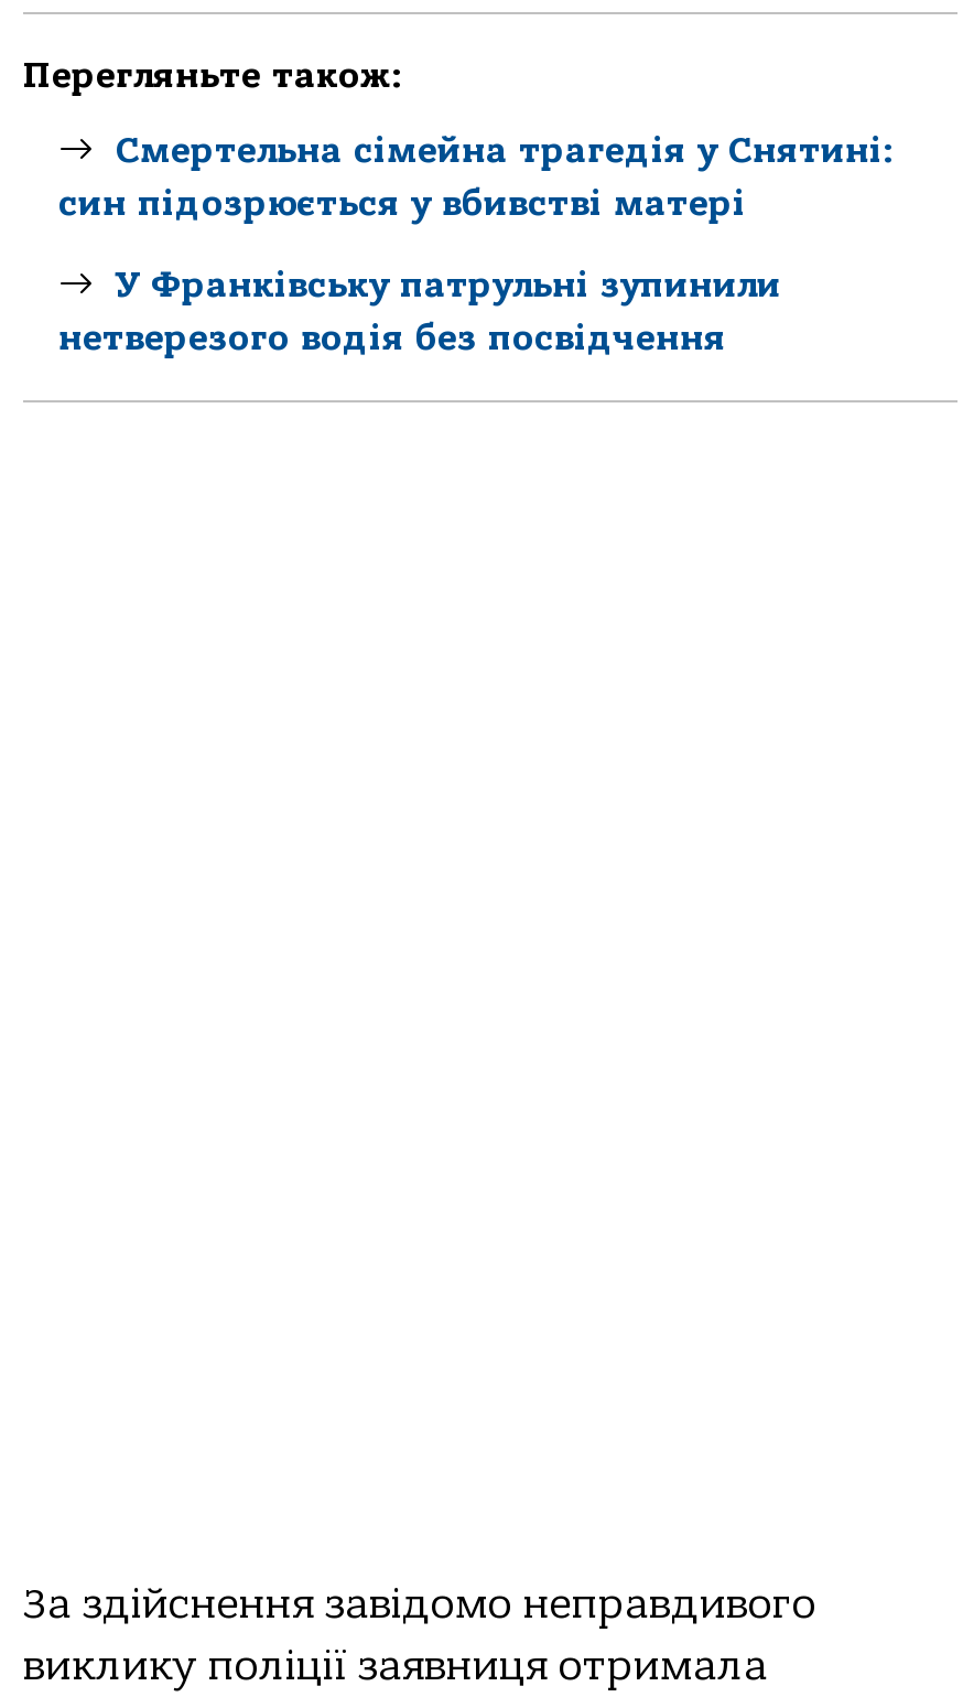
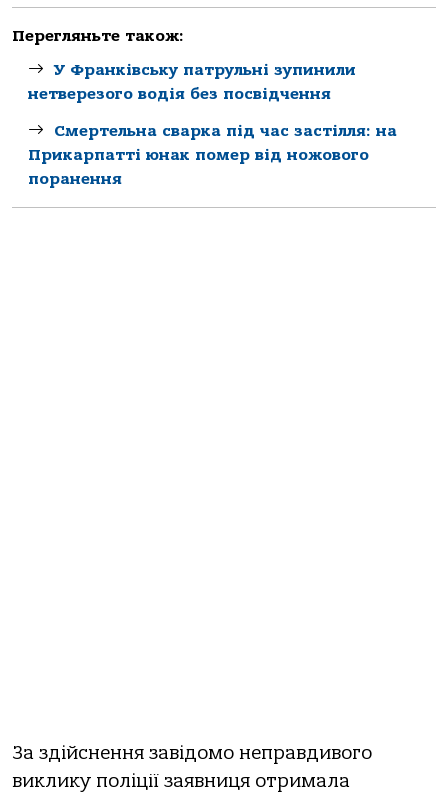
- Смертельна сімейна трагедія у Снятині:
- син підозрюється у вбивстві матері

moved up: У Франківську патрульні зупинили | нетверезого водія без посвідчення

+ Смертельна сварка під час застілля: на
+ Прикарпатті юнак помер від ножового
+ поранення
